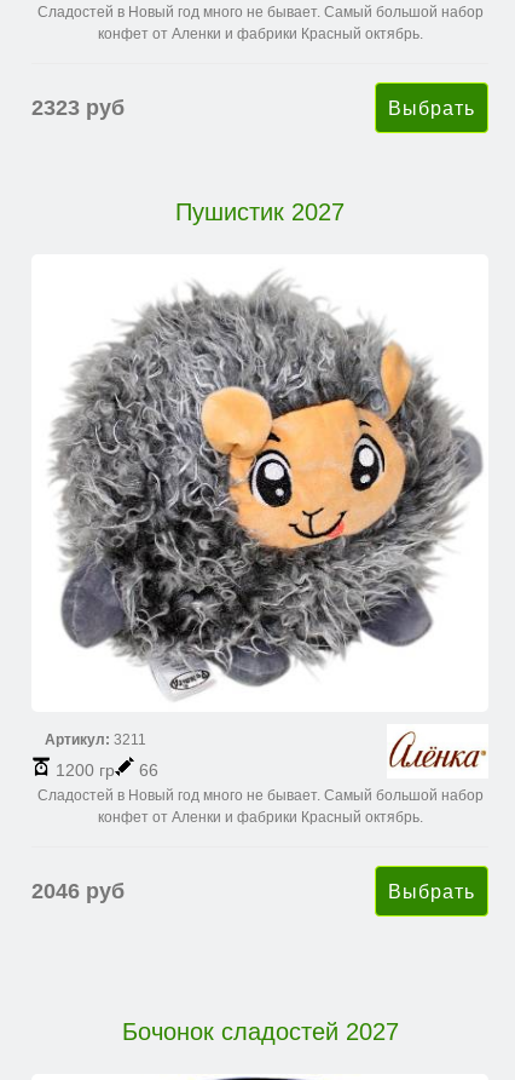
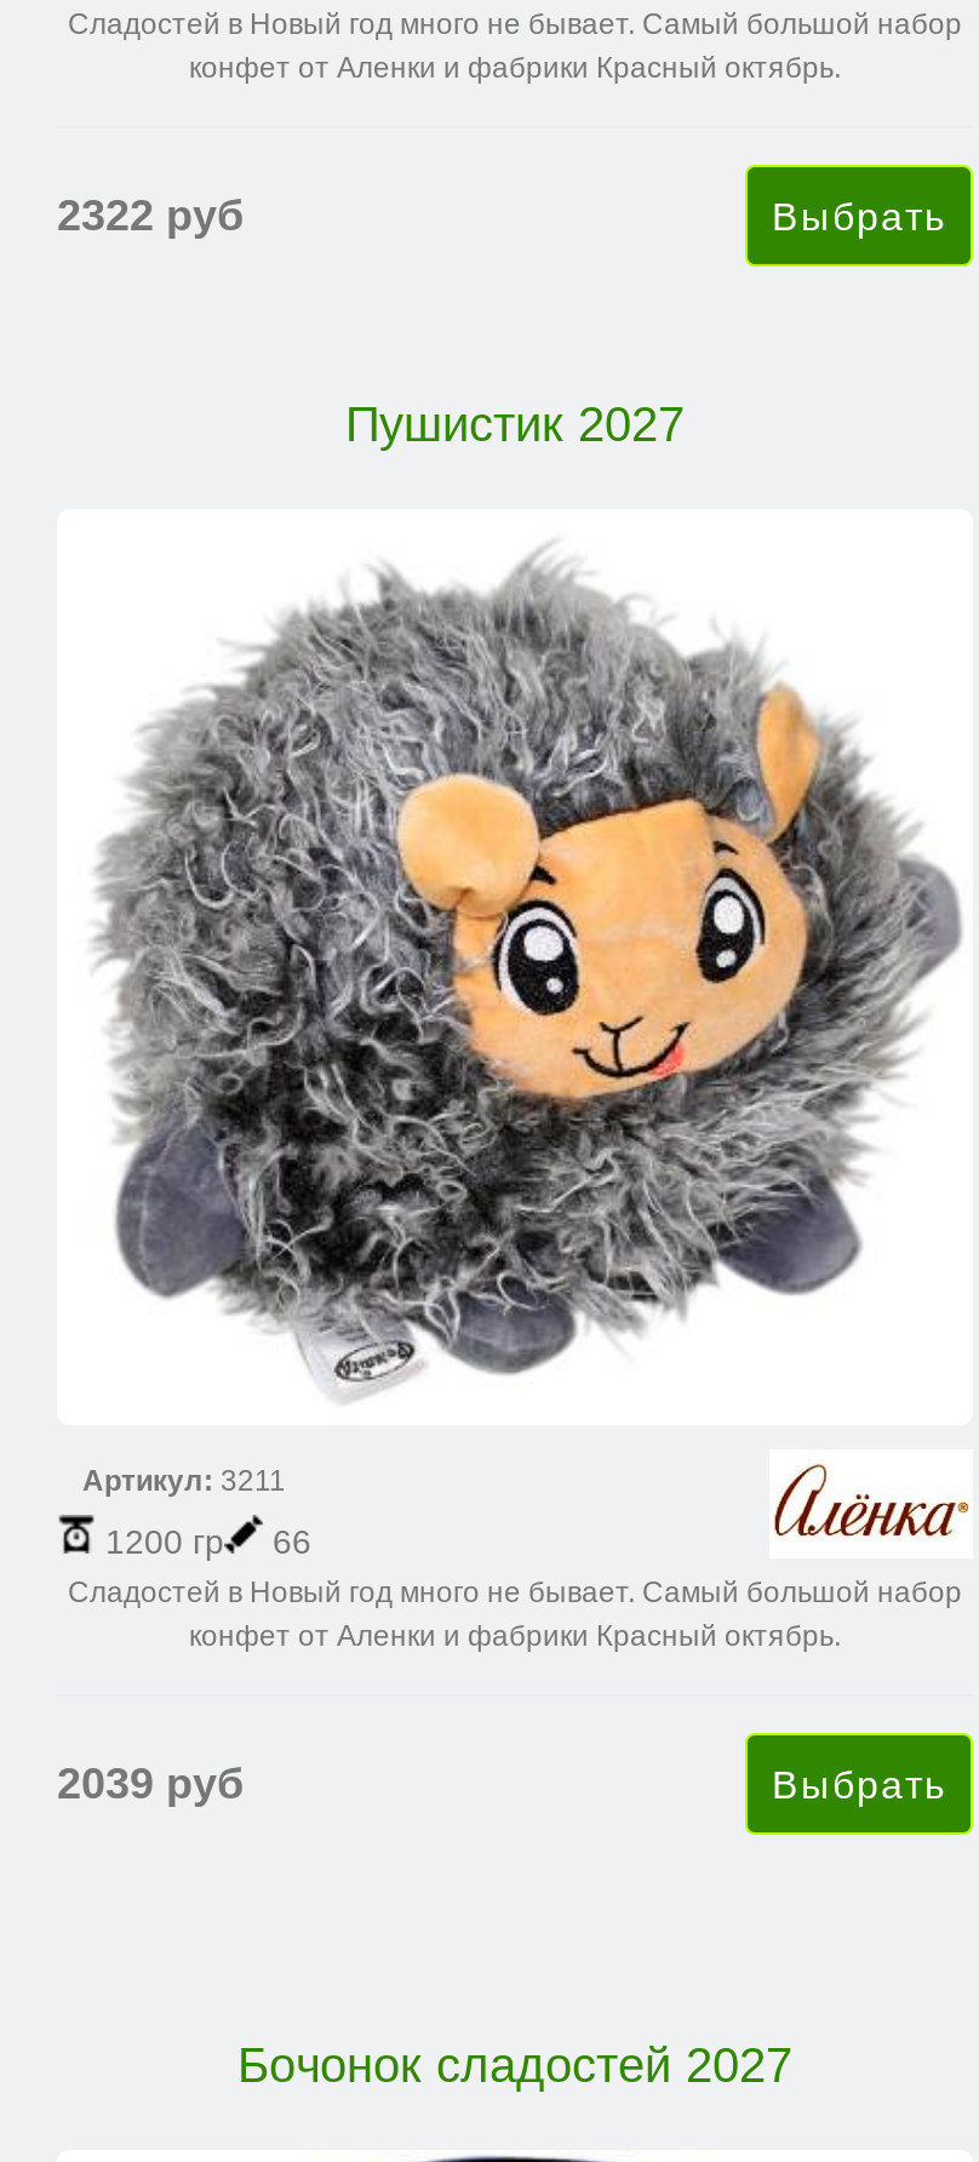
- 2323 руб
+ 2322 руб

- 2046 руб
+ 2039 руб
